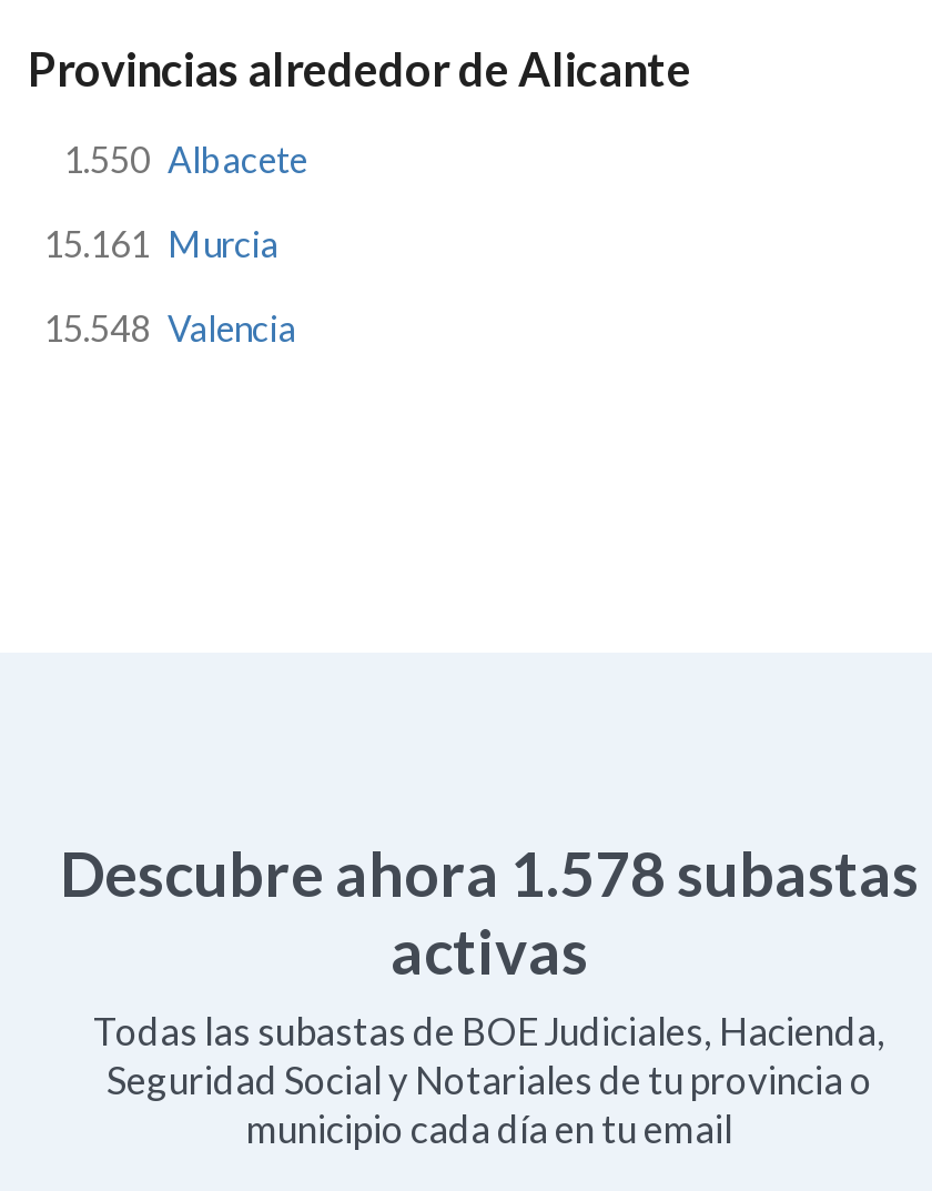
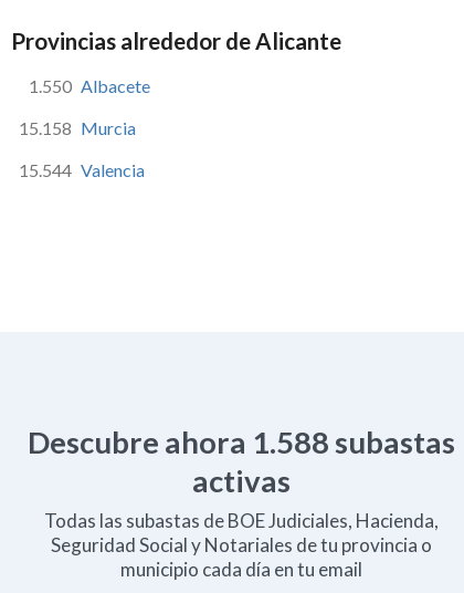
- 15.161 Murcia
+ 15.158 Murcia

- 15.548 Valencia
+ 15.544 Valencia

- Descubre ahora 1.578 subastas
+ Descubre ahora 1.588 subastas
